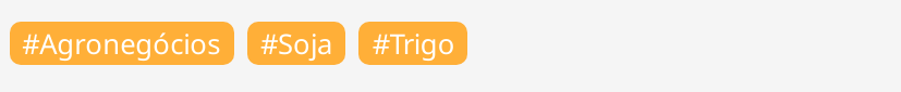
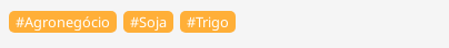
- #Agronegócios
+ #Agronegócio
